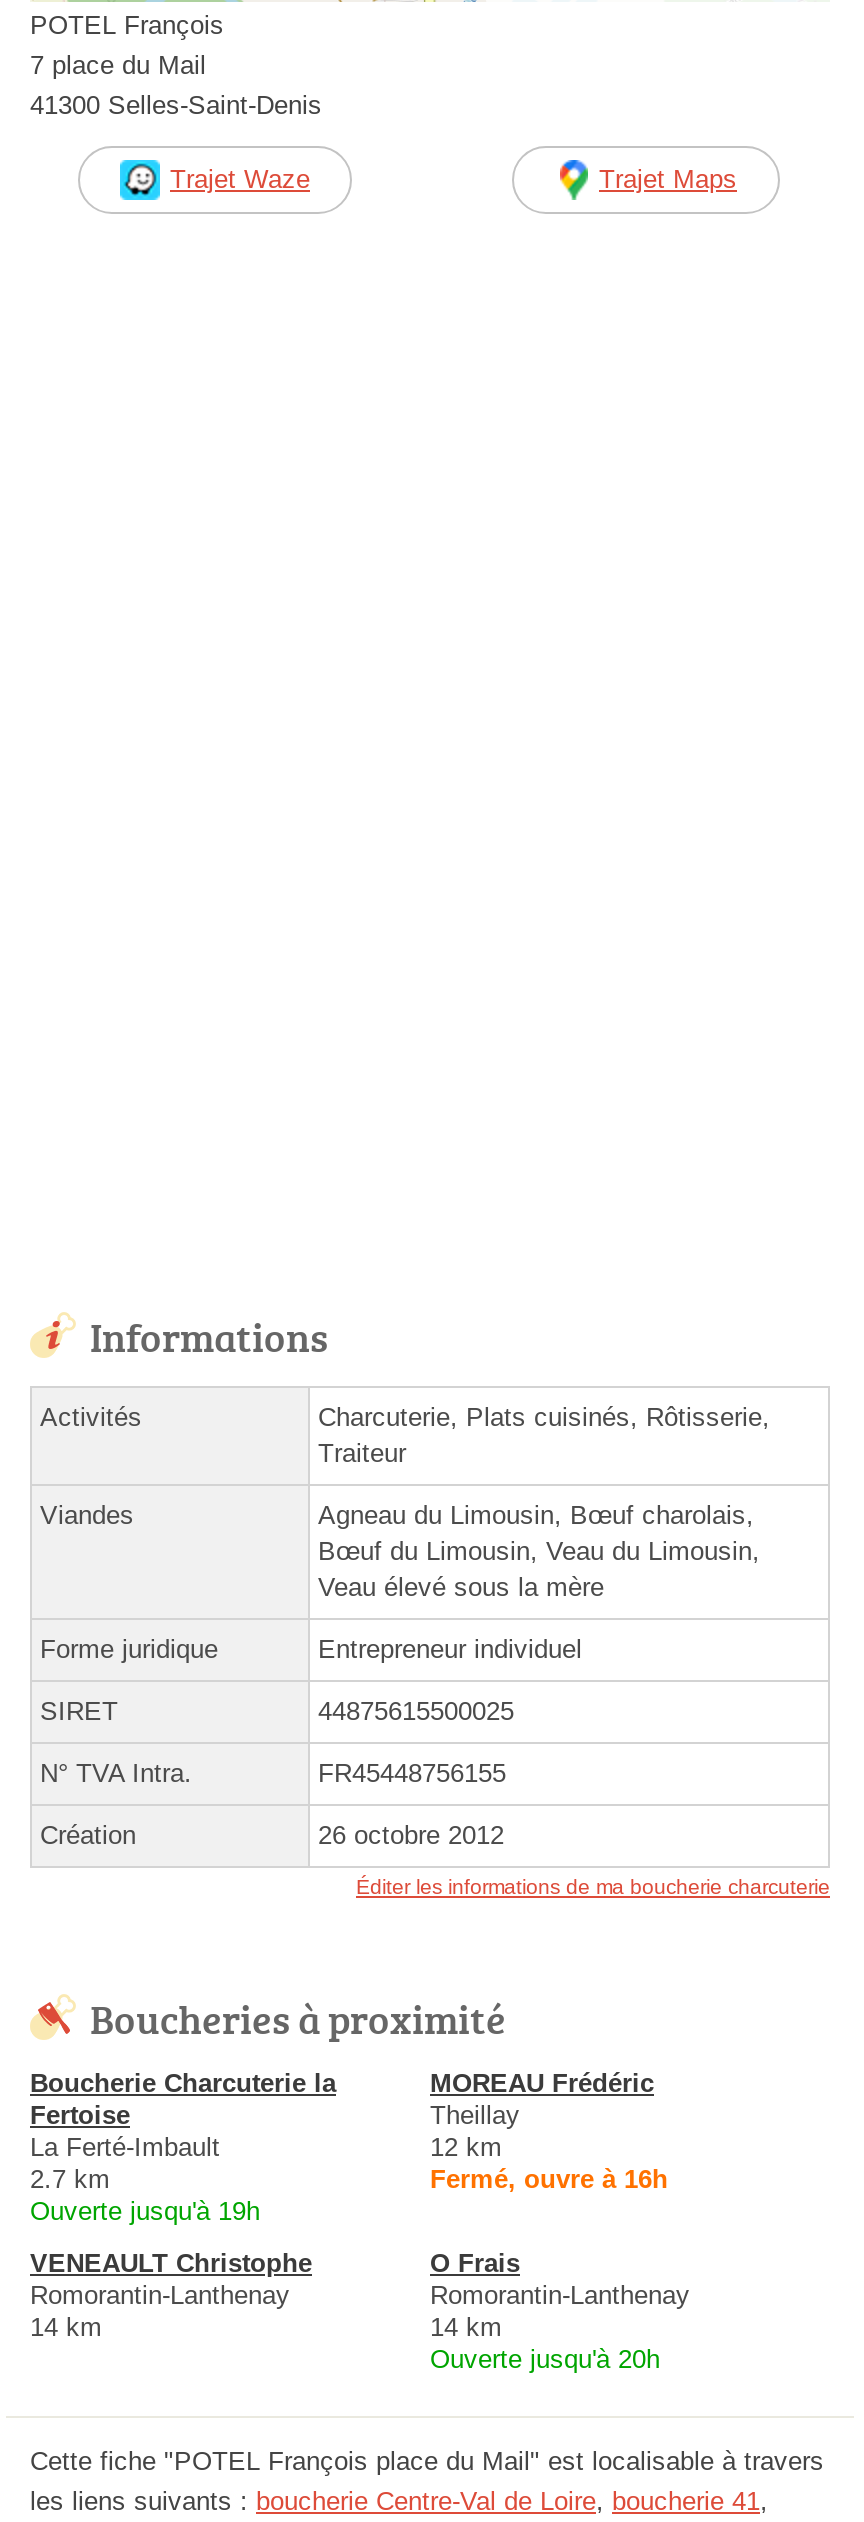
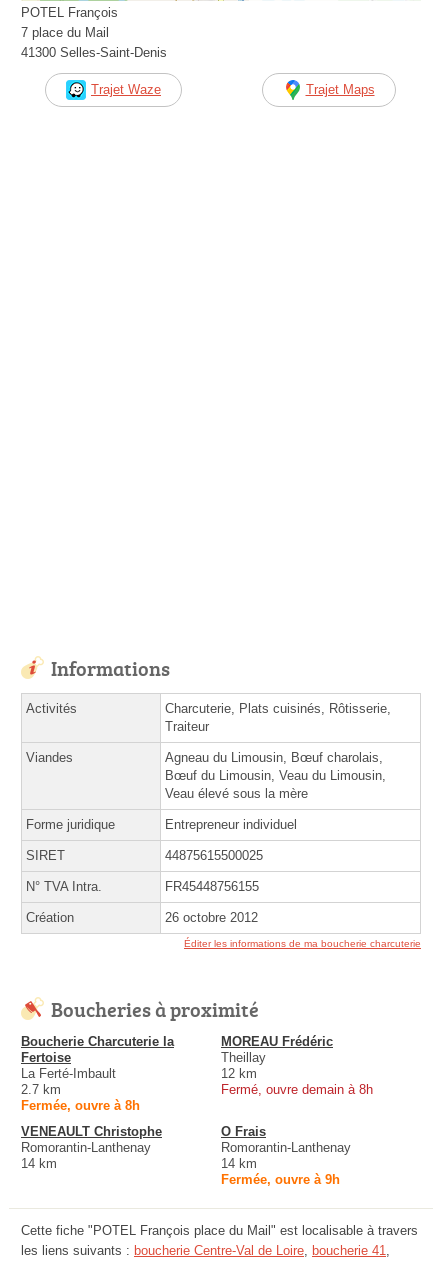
- Fermé, ouvre à 16h
+ Fermé, ouvre demain à 8h

- Ouverte jusqu'à 19h
+ Fermée, ouvre à 8h

- Ouverte jusqu'à 20h
+ Fermée, ouvre à 9h
